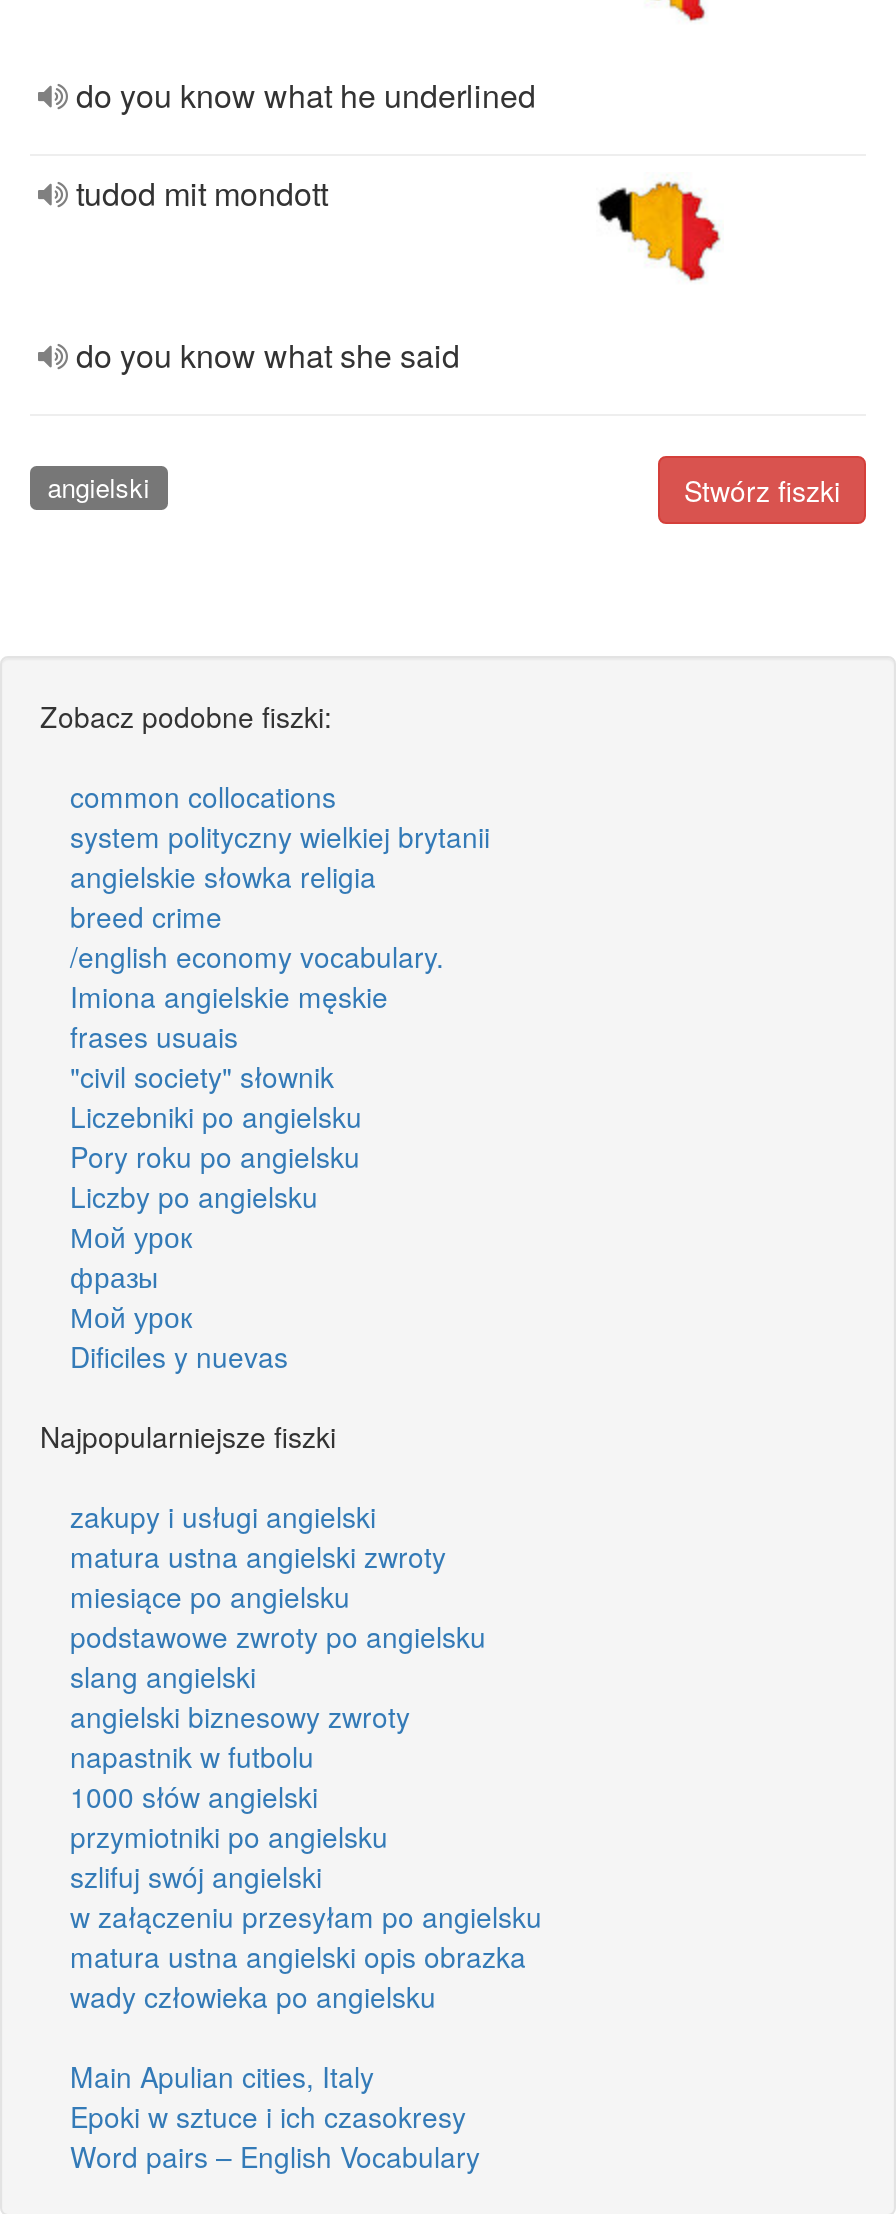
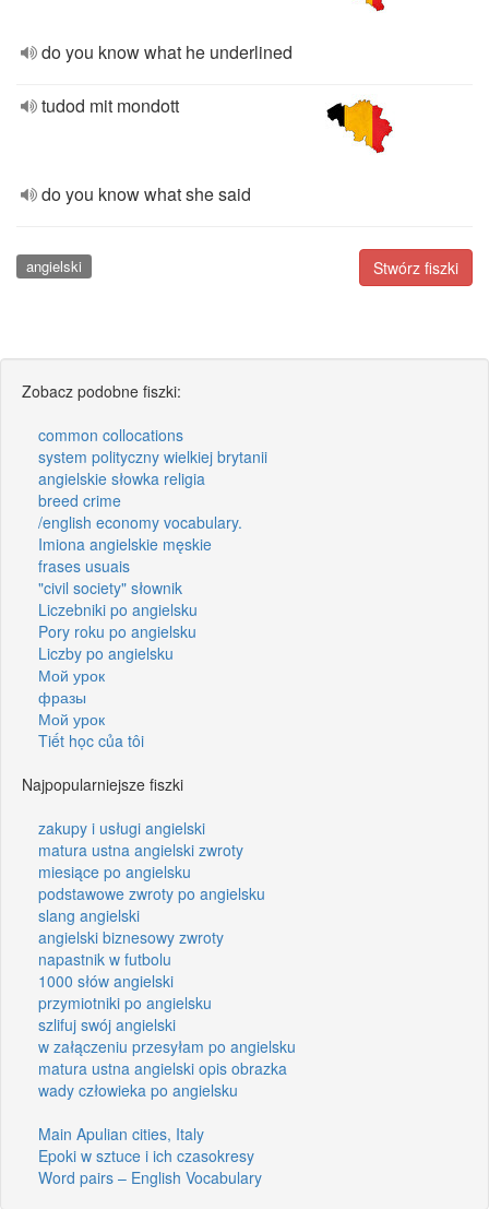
- Dificiles y nuevas
+ Tiết học của tôi
